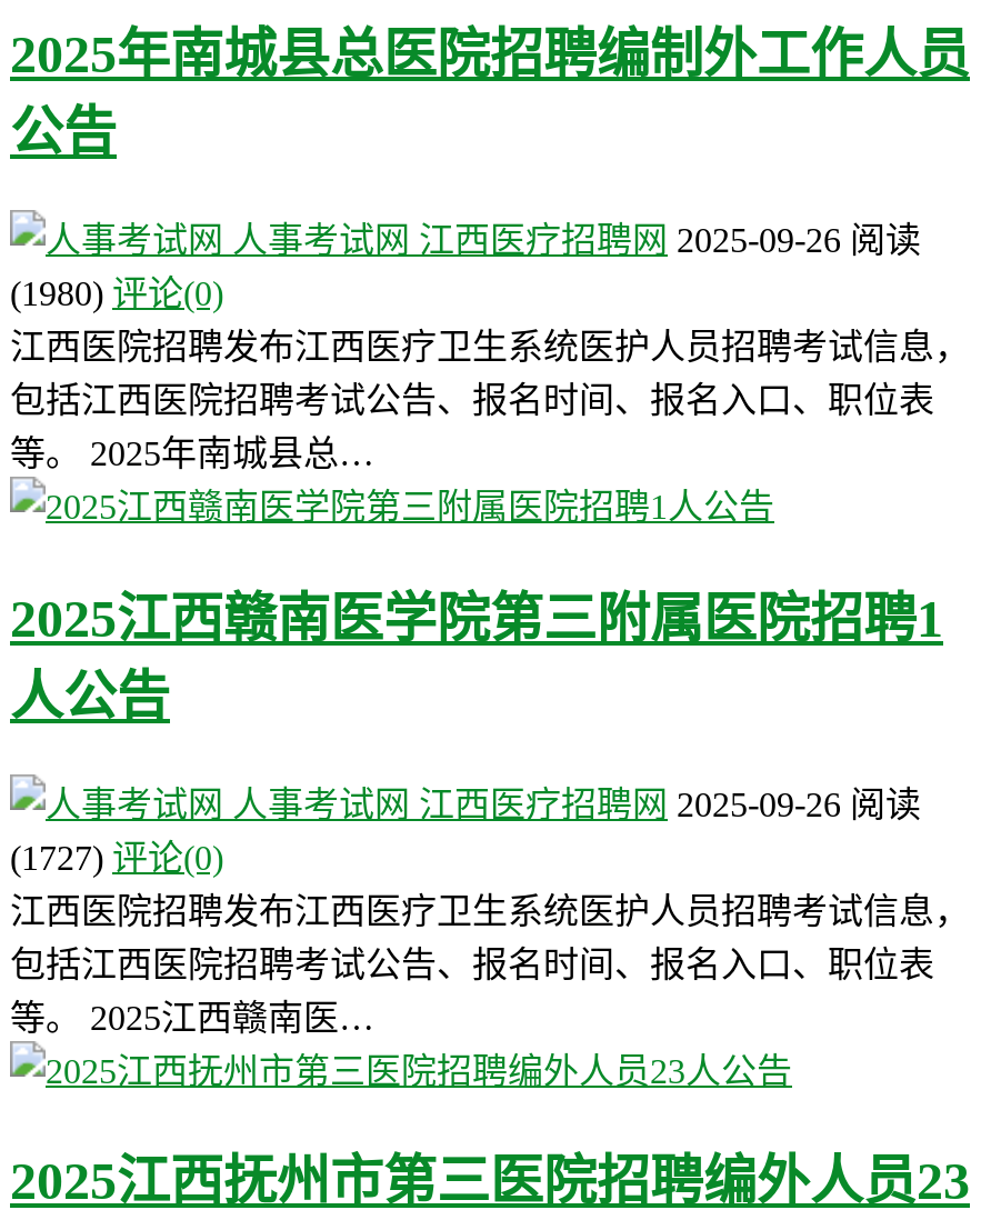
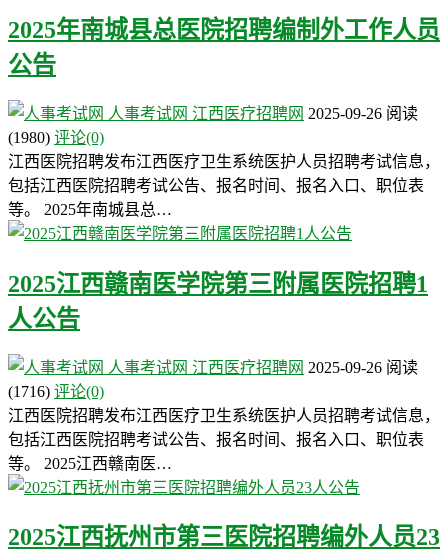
- (1727) 评论(0)
+ (1716) 评论(0)
